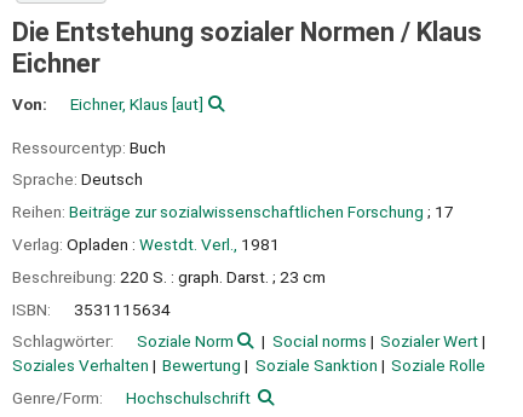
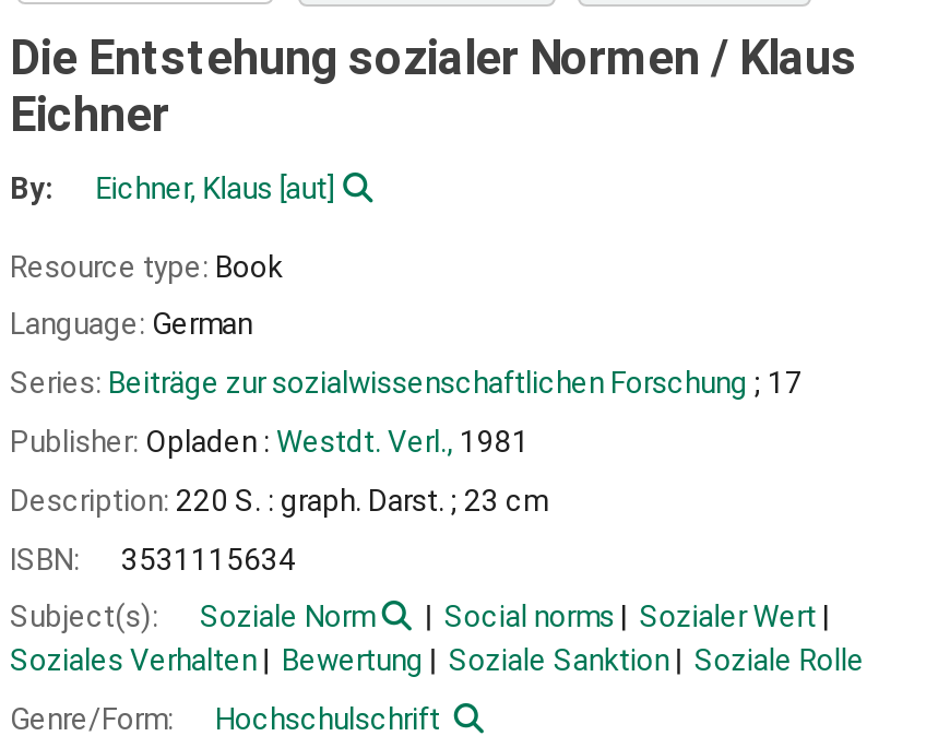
- Von:
+ By:

- Ressourcentyp: Buch
+ Resource type: Book

- Sprache: Deutsch
+ Language: German

- Reihen: Beiträge zur sozialwissenschaftlichen Forschung; 17
+ Series: Beiträge zur sozialwissenschaftlichen Forschung; 17

- Verlag: Opladen : Westdt. Verl., 1981
+ Publisher: Opladen : Westdt. Verl., 1981

- Beschreibung: 220 S. : graph. Darst. ; 23 cm
+ Description: 220 S. : graph. Darst. ; 23 cm

- Schlagwörter:
+ Subject(s):
